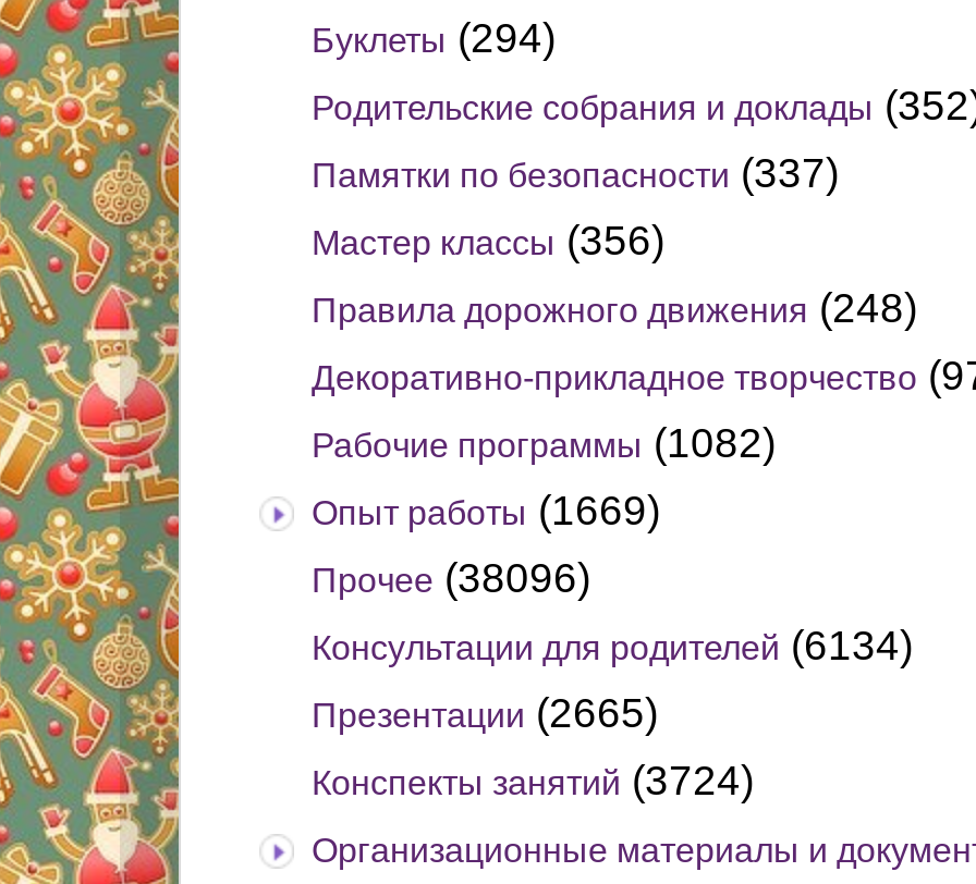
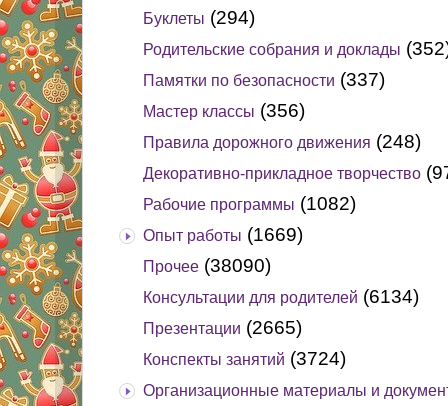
- Прочее (38096)
+ Прочее (38090)
